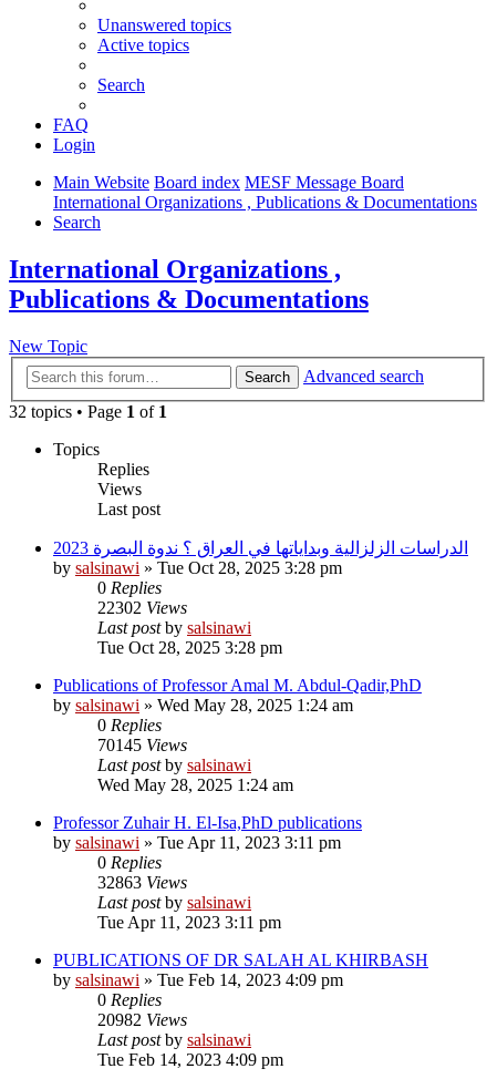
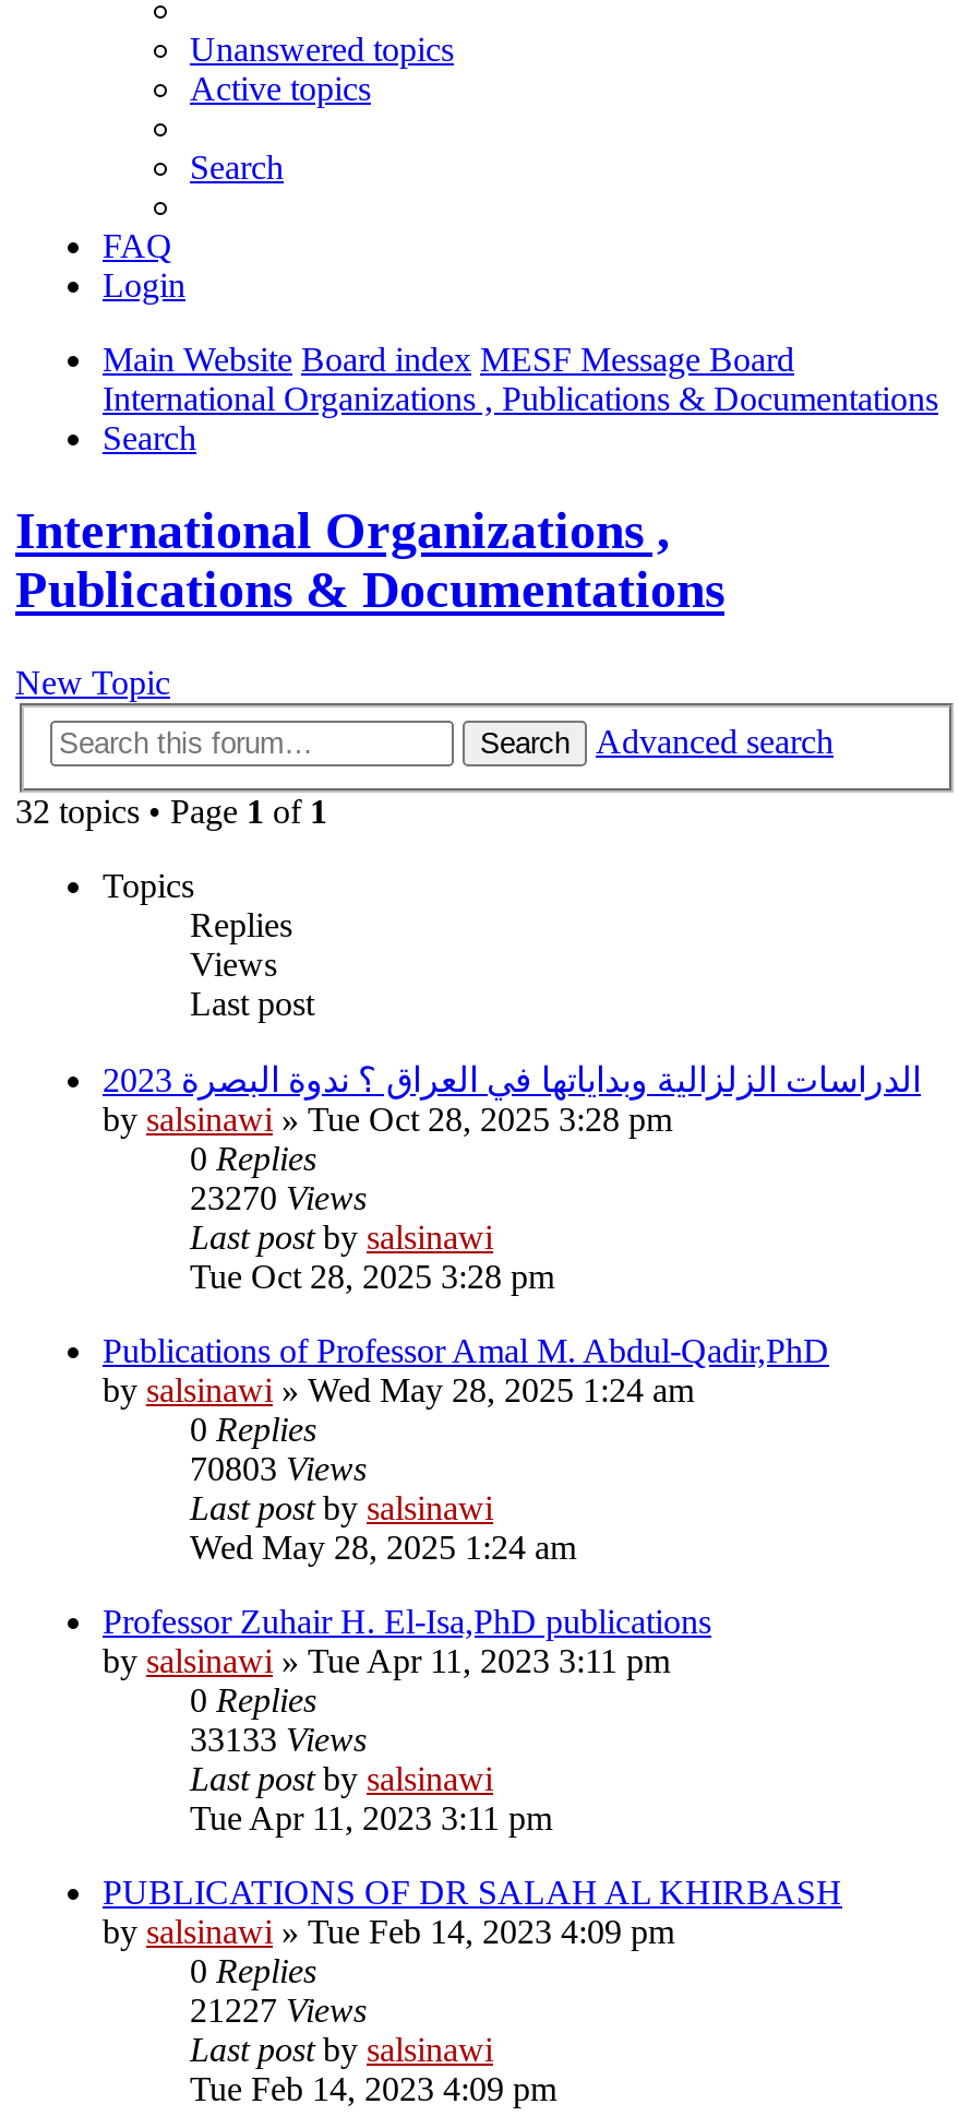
- 22302 Views
+ 23270 Views

- 70145 Views
+ 70803 Views

- 32863 Views
+ 33133 Views

- 20982 Views
+ 21227 Views
